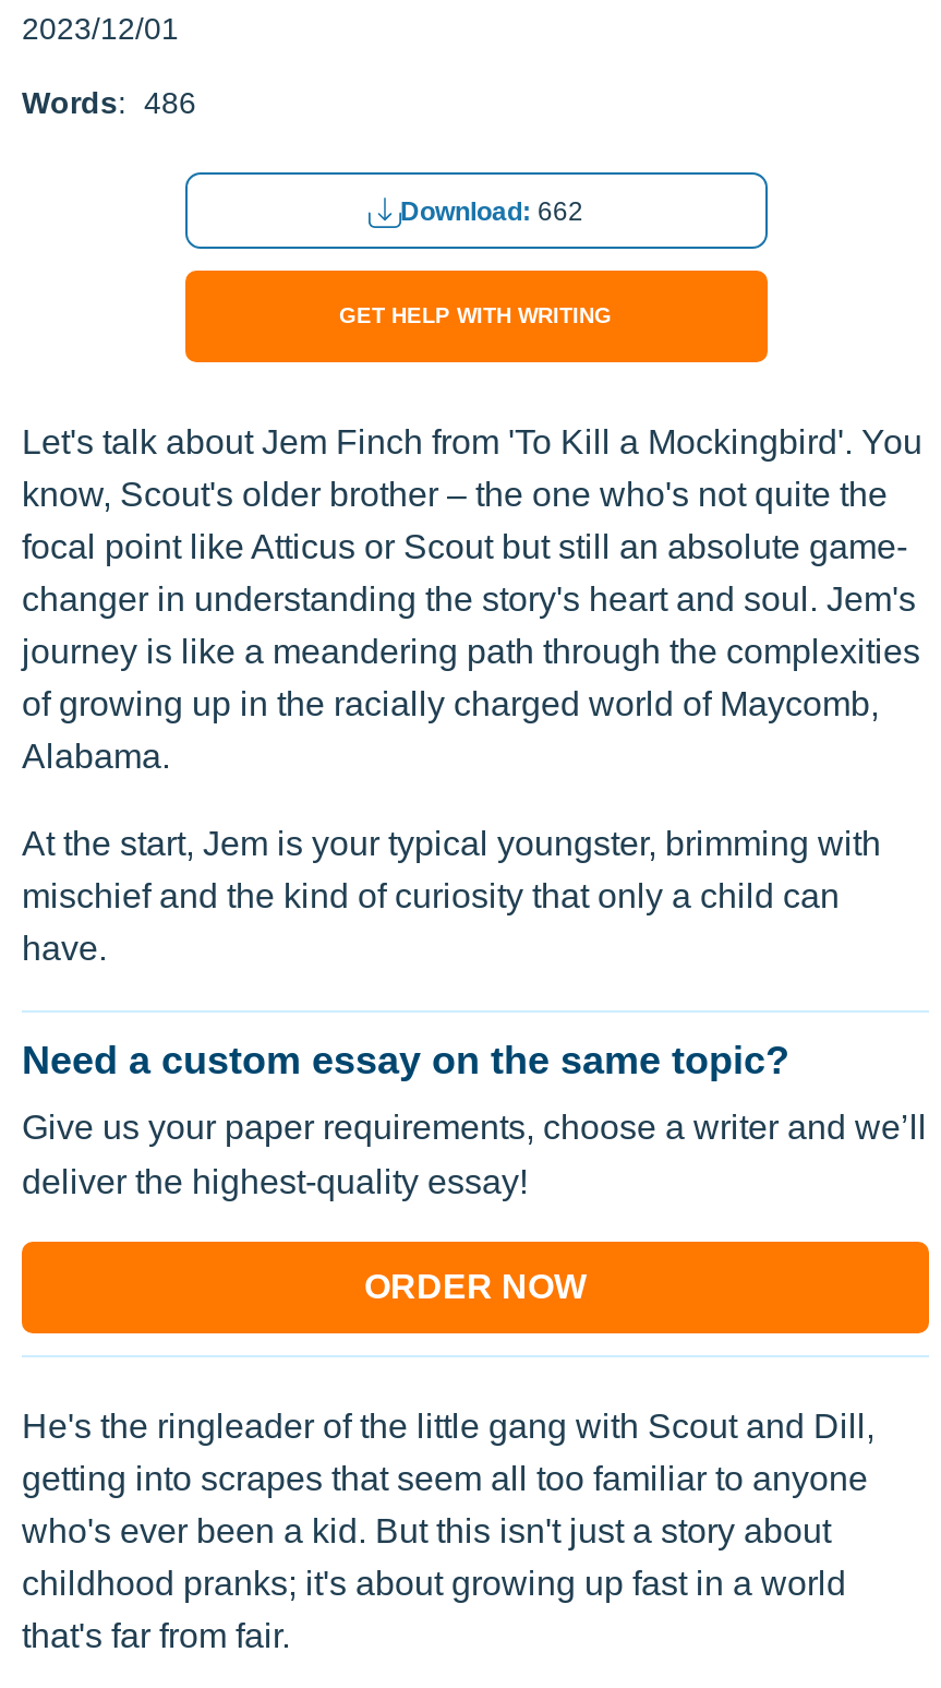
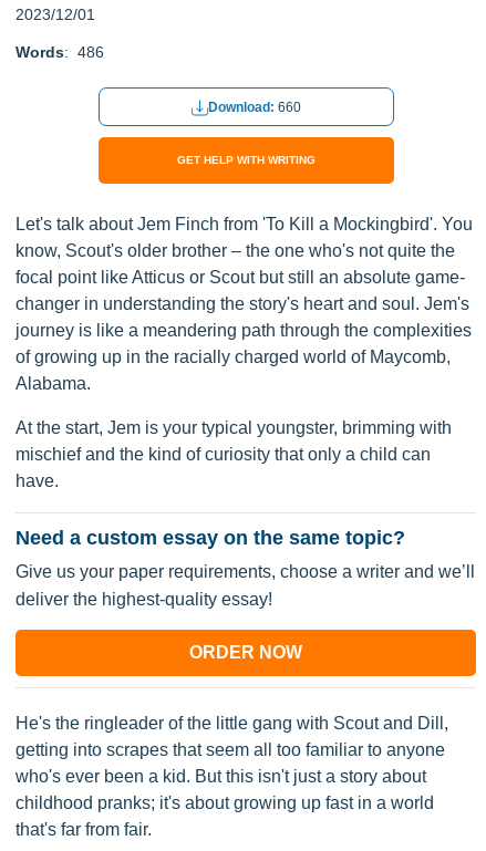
- Download: 662
+ Download: 660
